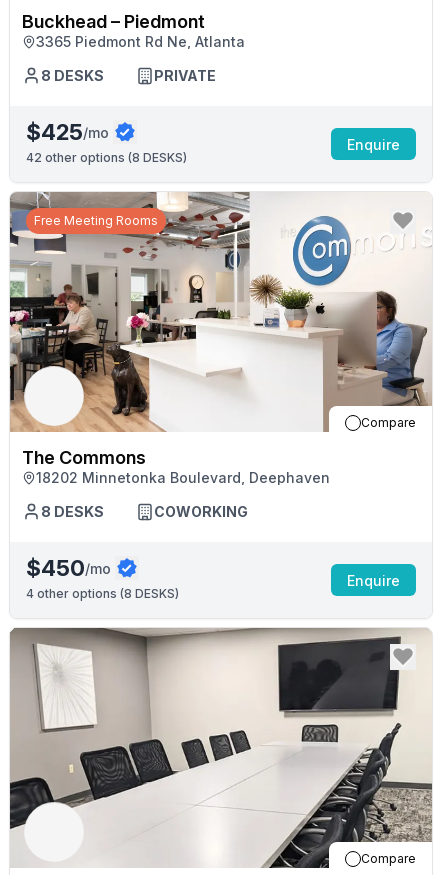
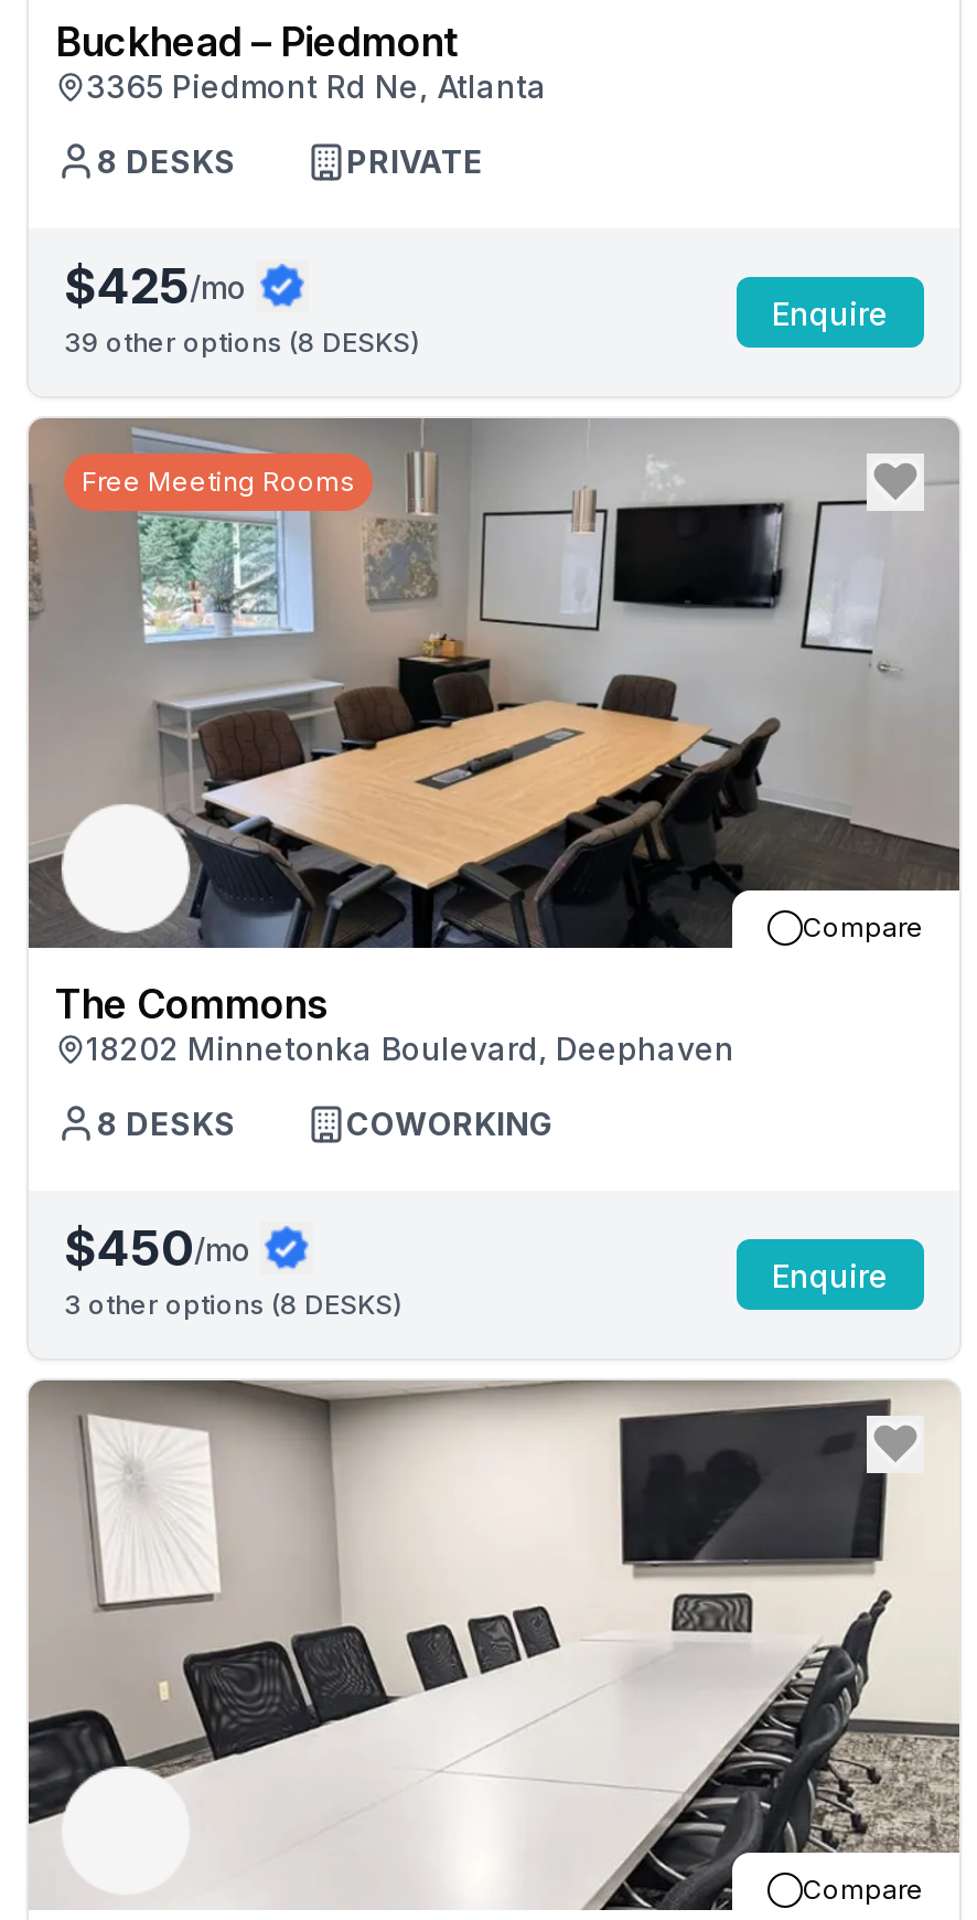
- 42 other options (8 DESKS)
+ 39 other options (8 DESKS)

- [image]
+ [image]

- 4 other options (8 DESKS)
+ 3 other options (8 DESKS)
